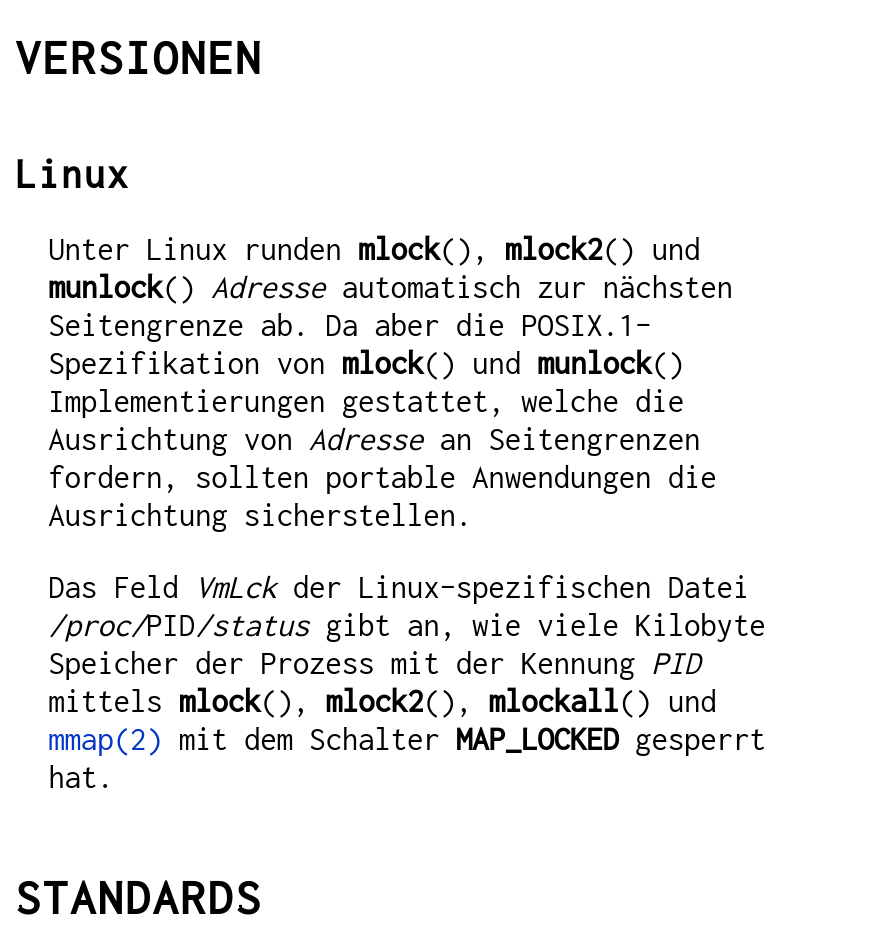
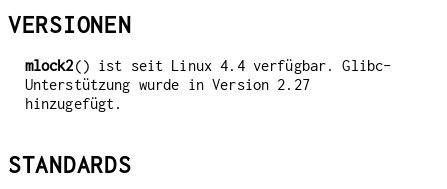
- Linux
- Unter Linux runden mlock(), mlock2() und
- munlock() Adresse automatisch zur nächsten
- Seitengrenze ab. Da aber die POSIX.1-
- Spezifikation von mlock() und munlock()
- Implementierungen gestattet, welche die
- Ausrichtung von Adresse an Seitengrenzen
- fordern, sollten portable Anwendungen die
- Ausrichtung sicherstellen.
- Das Feld VmLck der Linux-spezifischen Datei
- /proc/PID/status gibt an, wie viele Kilobyte
- Speicher der Prozess mit der Kennung PID
- mittels mlock(), mlock2(), mlockall() und
- mmap(2) mit dem Schalter MAP_LOCKED gesperrt
- hat.
+ mlock2 () ist seit Linux 4.4 verfügbar. Glibc-
+ Unterstützung wurde in Version 2.27
+ hinzugefügt.
